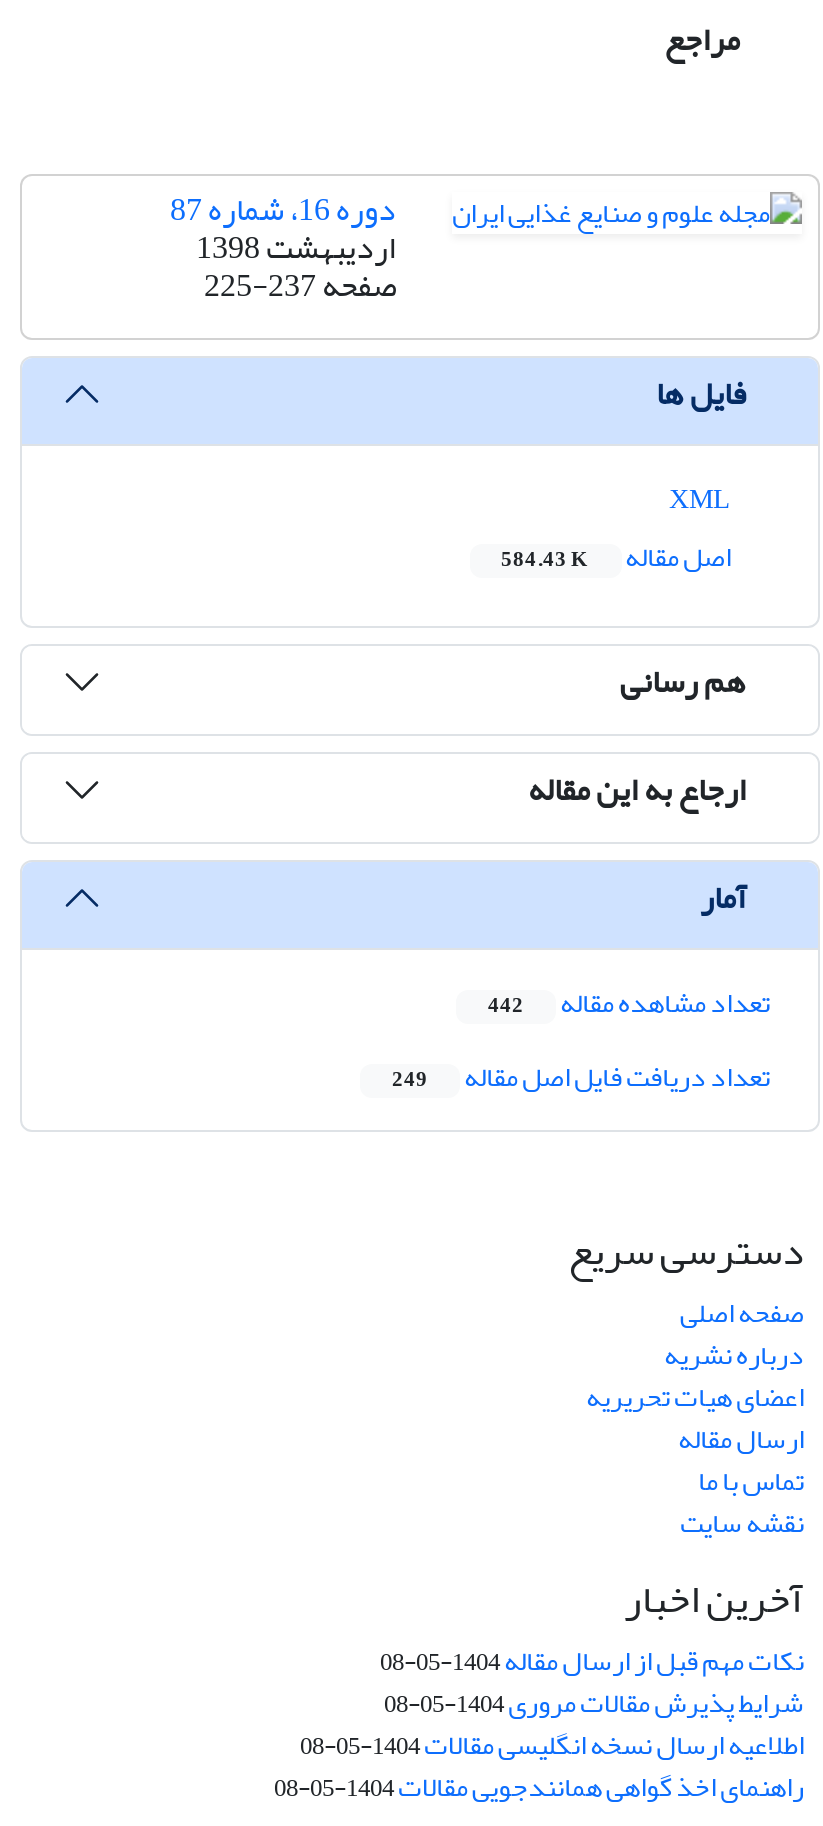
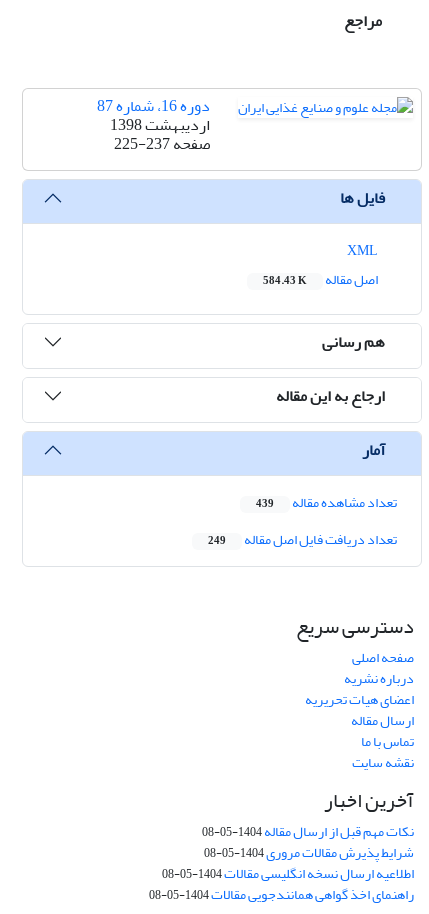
- تعداد مشاهده مقاله 442
+ تعداد مشاهده مقاله 439
